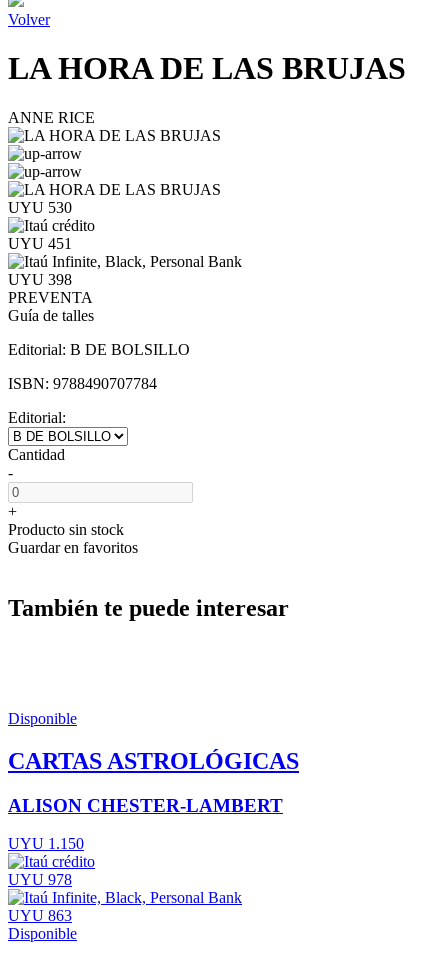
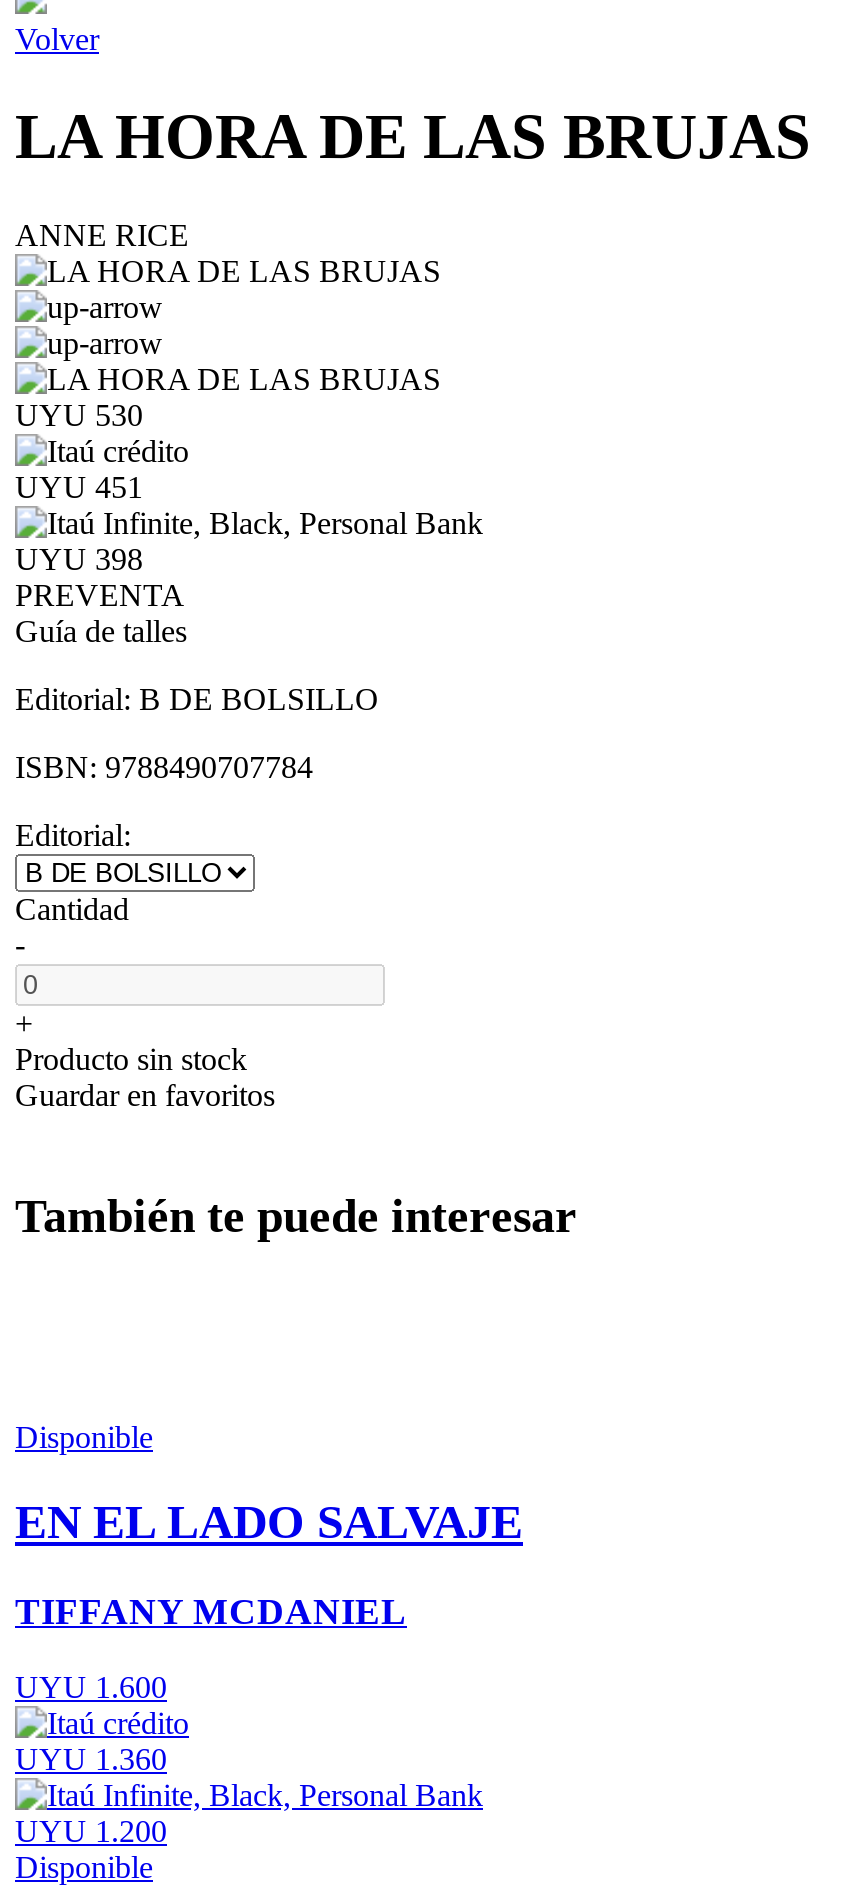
- CARTAS ASTROLÓGICAS
+ EN EL LADO SALVAJE

- ALISON CHESTER-LAMBERT
+ TIFFANY MCDANIEL

- UYU 1.150
+ UYU 1.600

- UYU 978
+ UYU 1.360

- UYU 863
+ UYU 1.200
